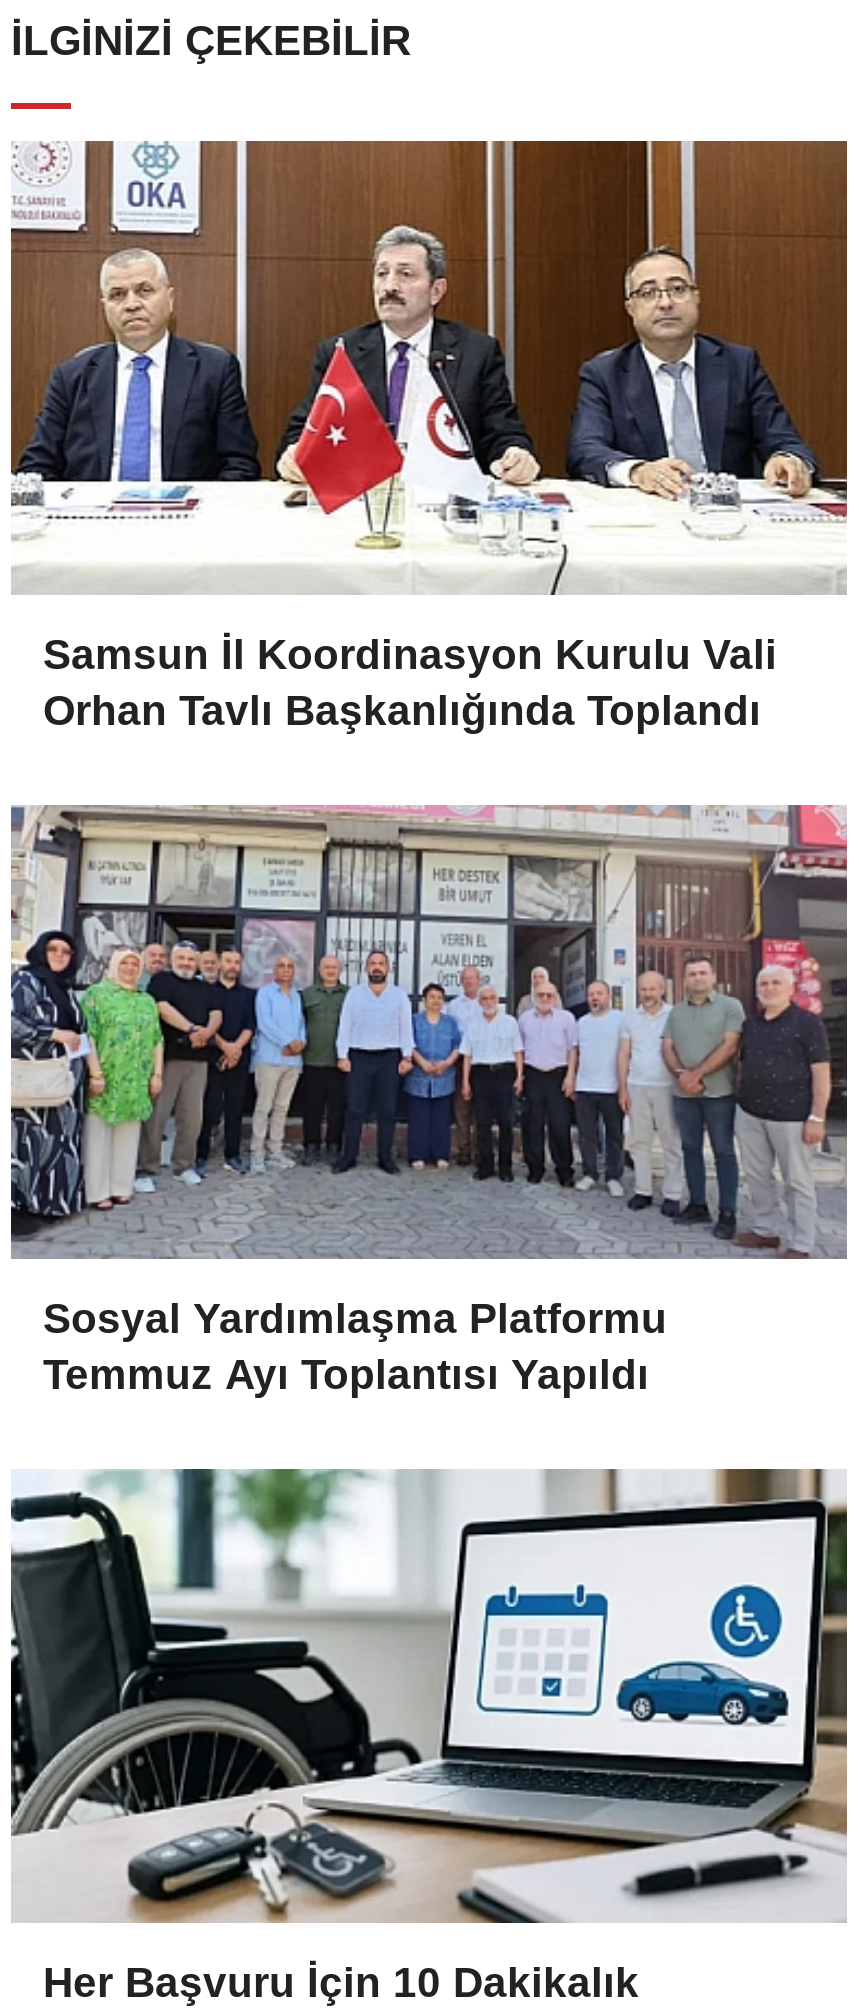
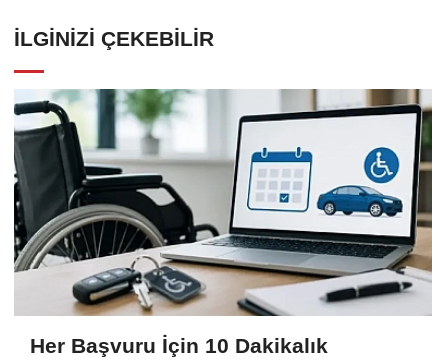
- [image]
- Samsun İl Koordinasyon Kurulu Vali
- Orhan Tavlı Başkanlığında Toplandı

- [image]
- Sosyal Yardımlaşma Platformu
- Temmuz Ayı Toplantısı Yapıldı
